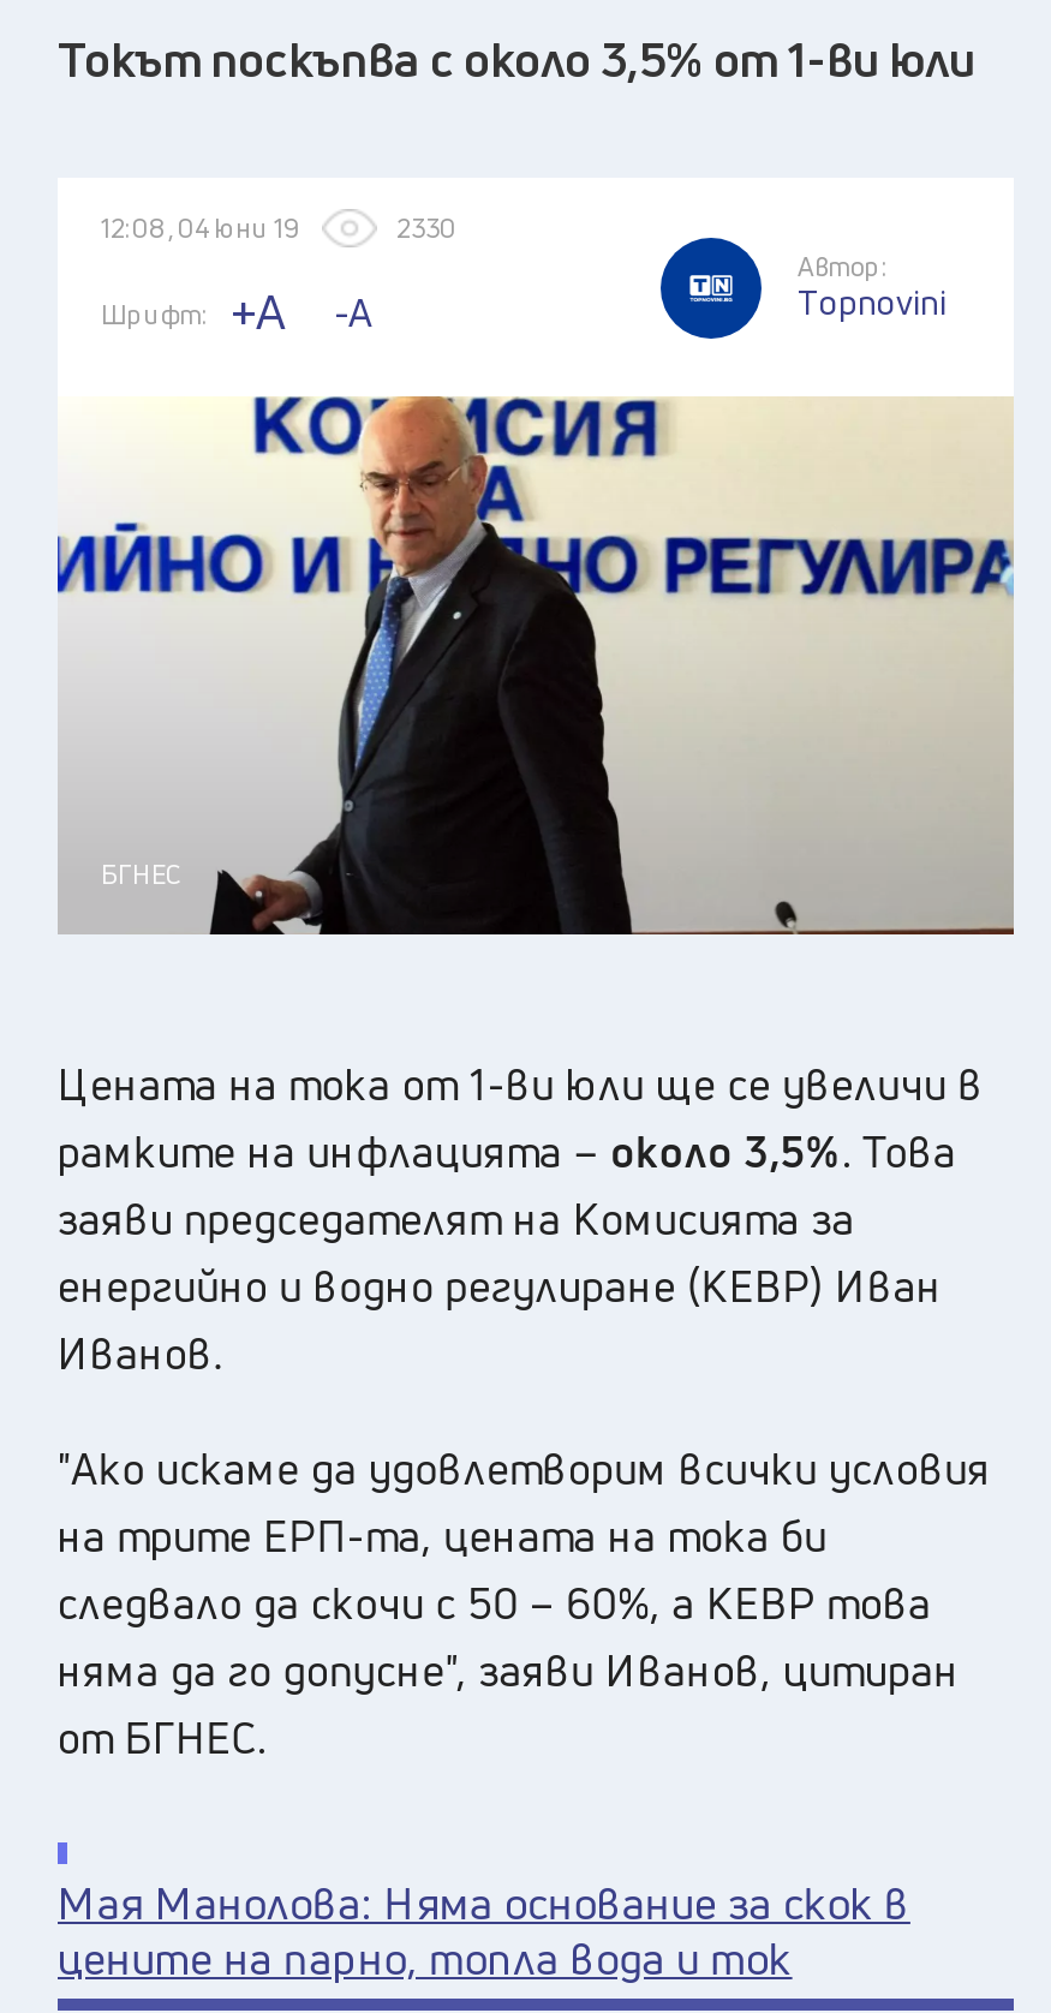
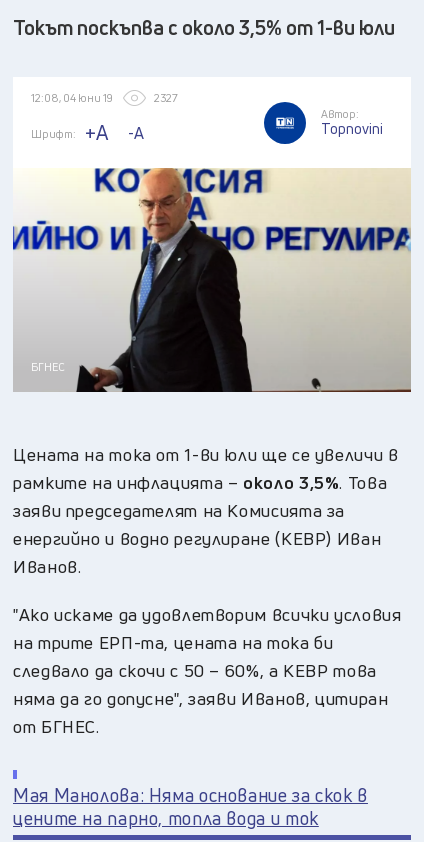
- 2330
+ 2327
